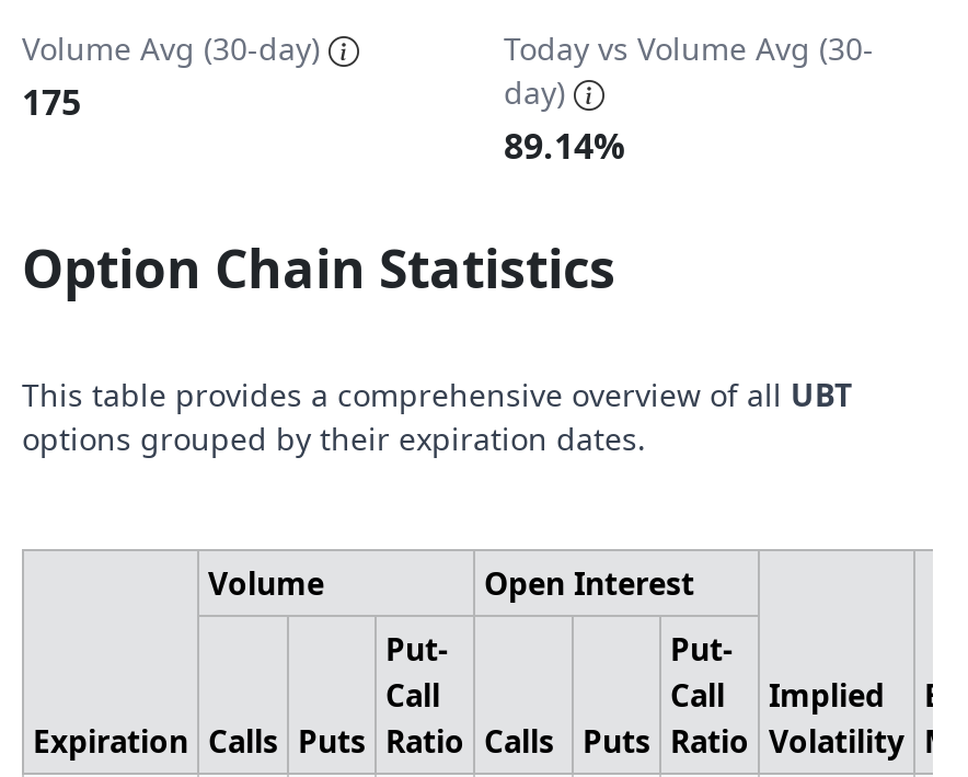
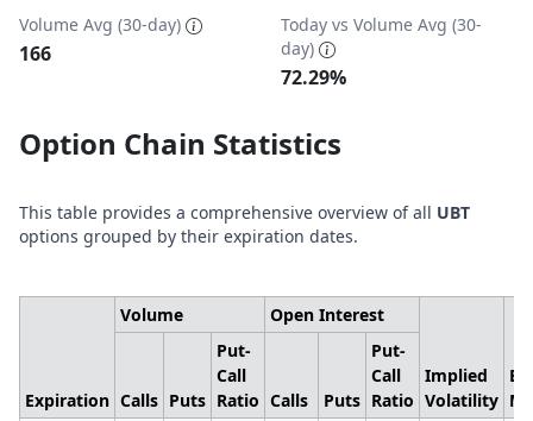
- 175
+ 166

- 89.14%
+ 72.29%
